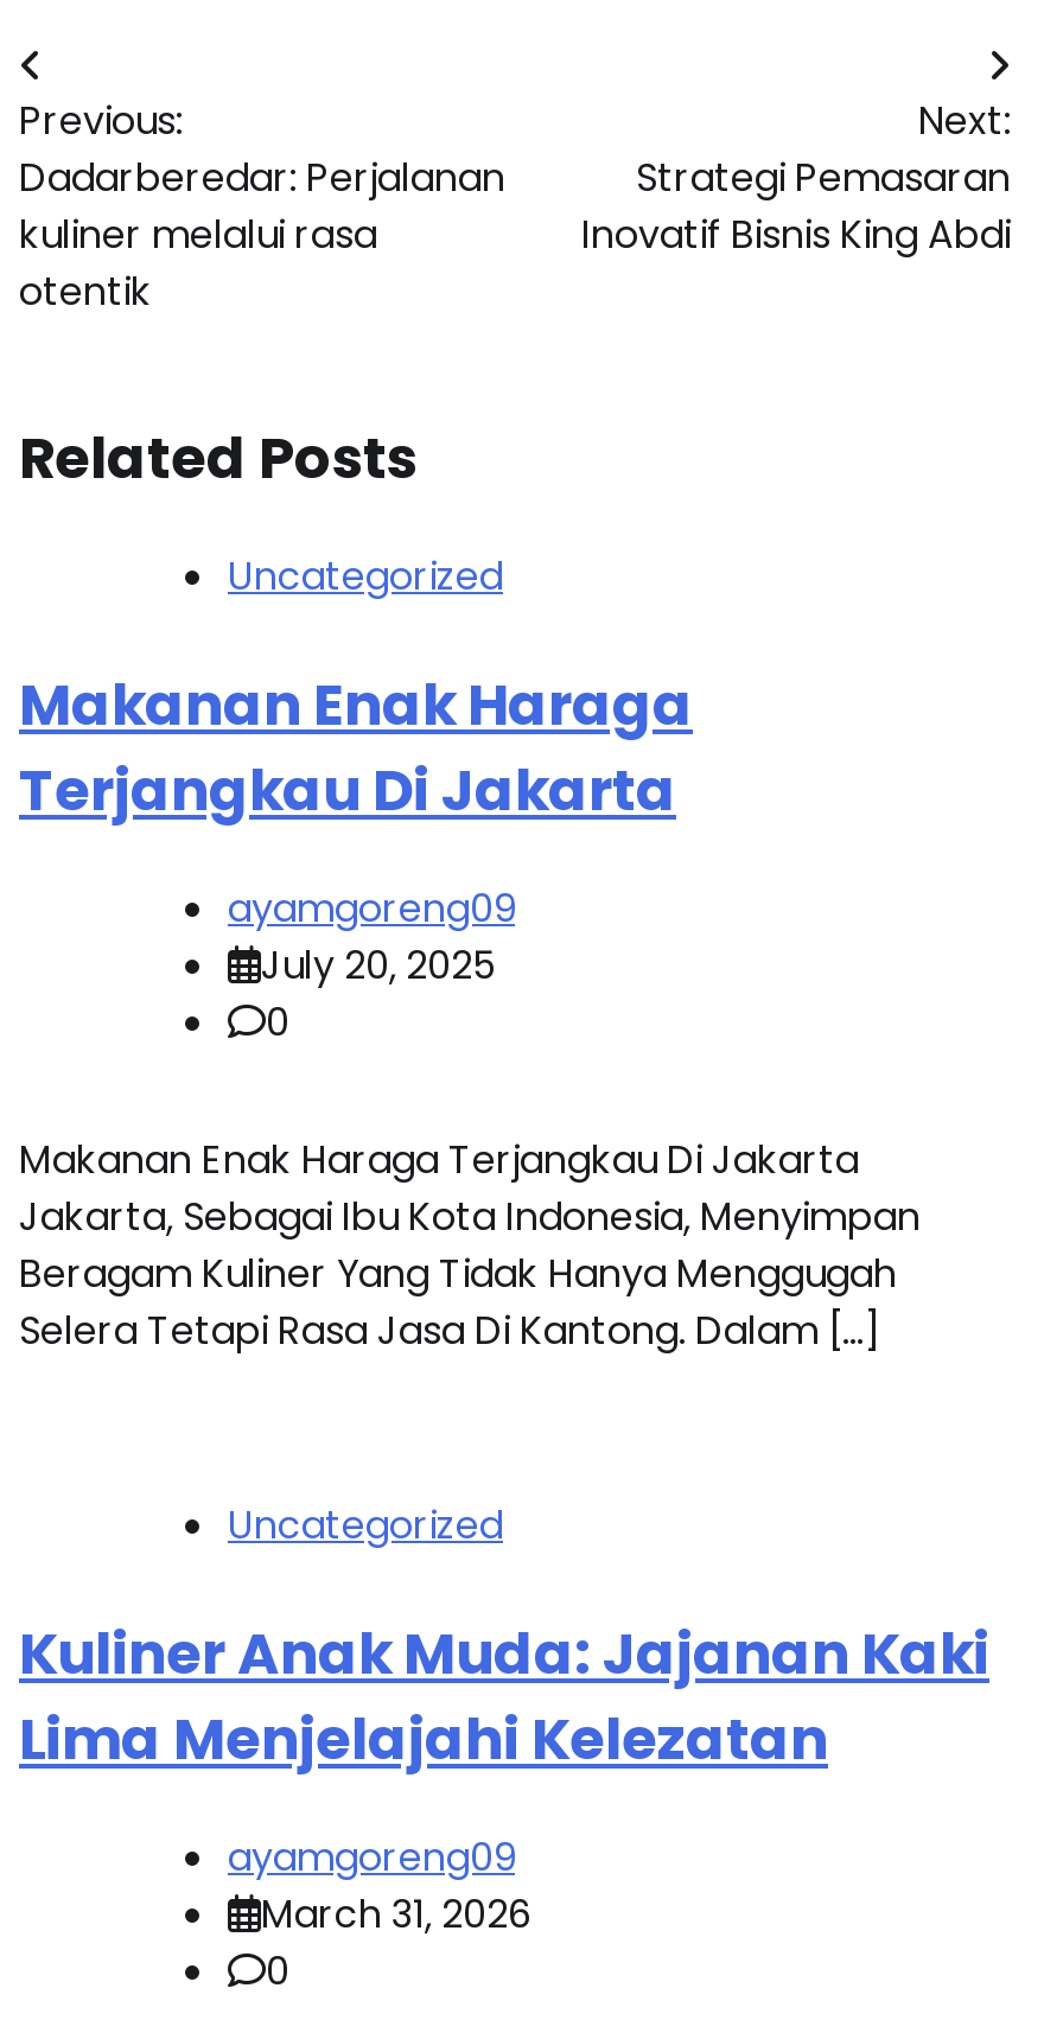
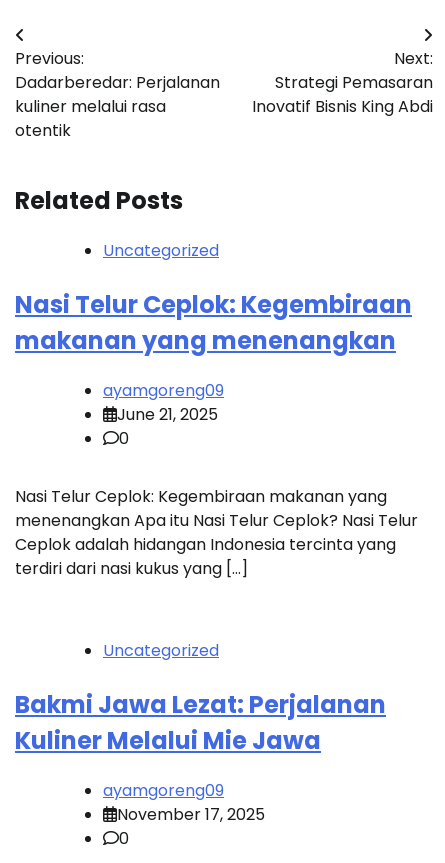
- Makanan Enak Haraga
- Terjangkau Di Jakarta
+ Nasi Telur Ceplok: Kegembiraan
+ makanan yang menenangkan

- July 20, 2025
+ June 21, 2025

- Makanan Enak Haraga Terjangkau Di Jakarta
- Jakarta, Sebagai Ibu Kota Indonesia, Menyimpan
- Beragam Kuliner Yang Tidak Hanya Menggugah
- Selera Tetapi Rasa Jasa Di Kantong. Dalam […]
+ Nasi Telur Ceplok: Kegembiraan makanan yang
+ menenangkan Apa itu Nasi Telur Ceplok? Nasi Telur
+ Ceplok adalah hidangan Indonesia tercinta yang
+ terdiri dari nasi kukus yang […]

- Kuliner Anak Muda: Jajanan Kaki
- Lima Menjelajahi Kelezatan
+ Bakmi Jawa Lezat: Perjalanan
+ Kuliner Melalui Mie Jawa

- March 31, 2026
+ November 17, 2025
